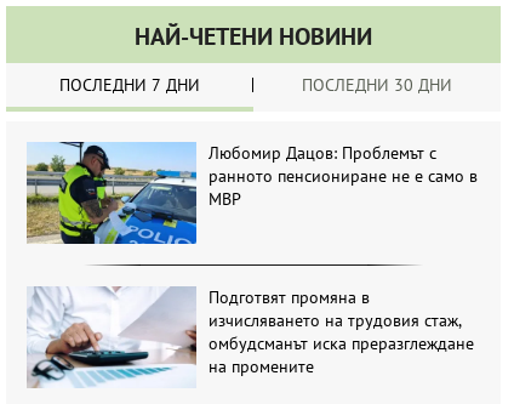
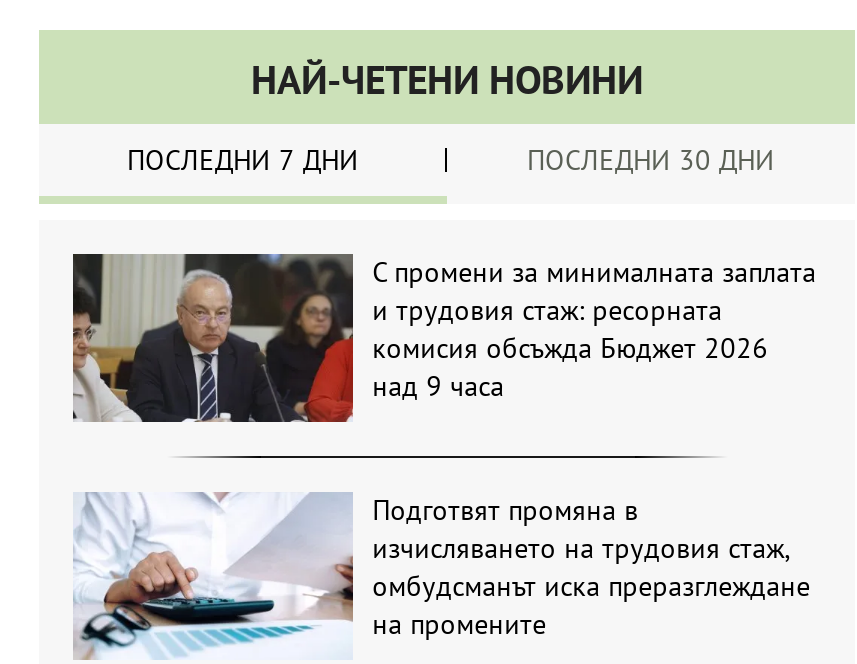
- [image]
- Любомир Дацов: Проблемът с
- ранното пенсиониране не е само в
- МВР
+ [image]
+ С промени за минималната заплата
+ и трудовия стаж: ресорната
+ комисия обсъжда Бюджет 2026
+ над 9 часа
